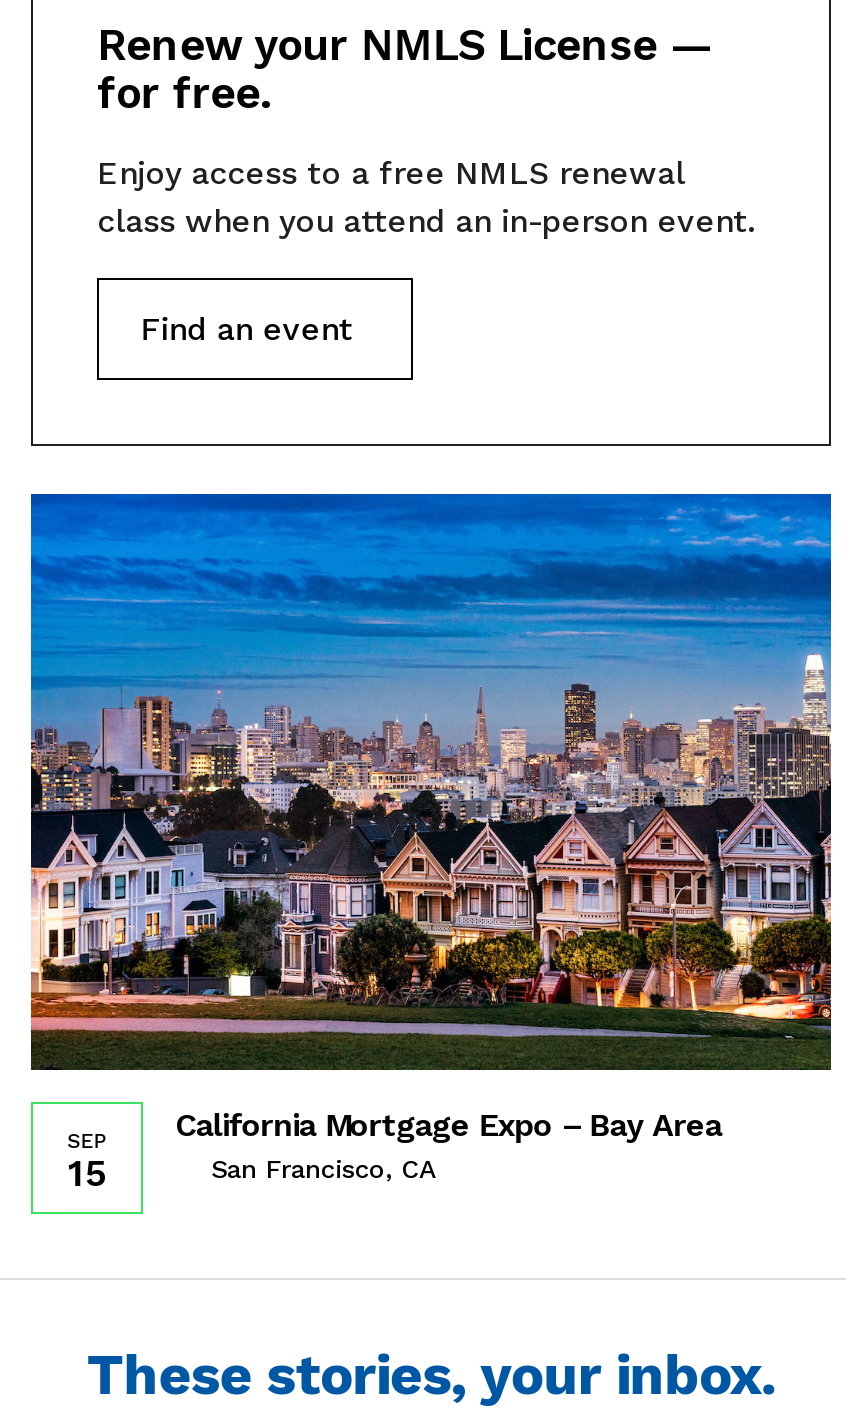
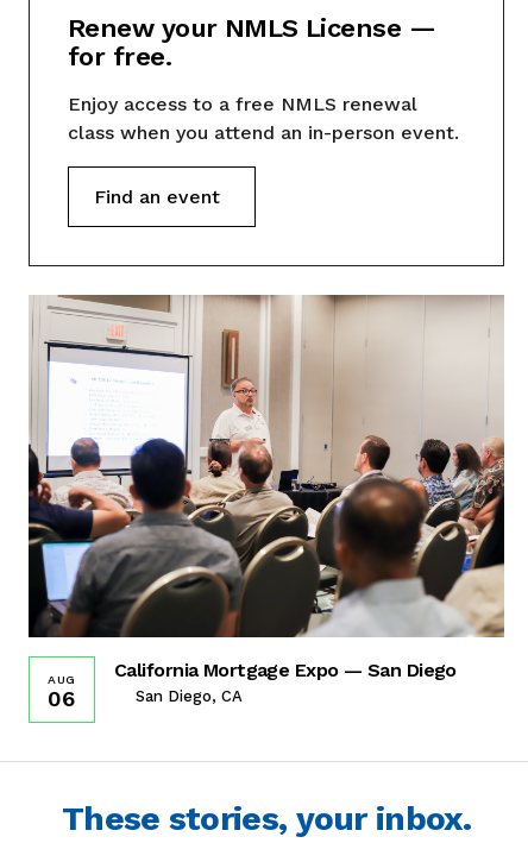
- [image]
- California Mortgage Expo – Bay Area
- San Francisco, CA
+ [image]
+ California Mortgage Expo — San Diego
+ San Diego, CA

- SEP
- 15
+ AUG
+ 06
